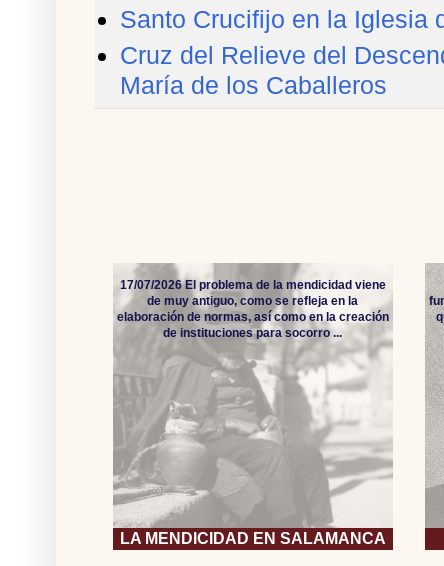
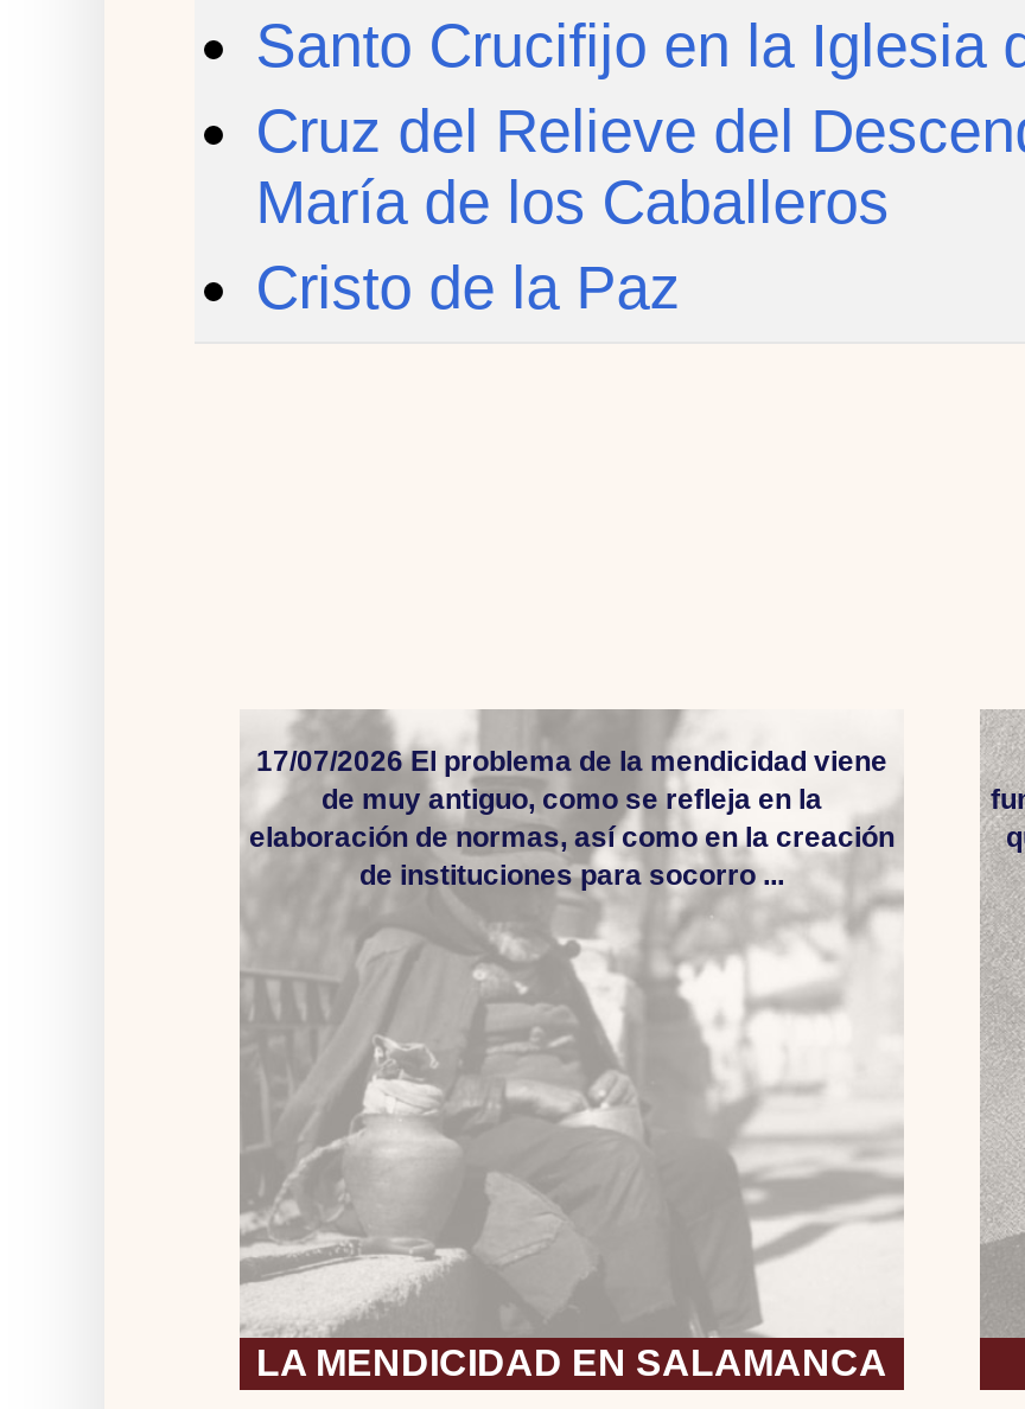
+ Cristo de la Paz
